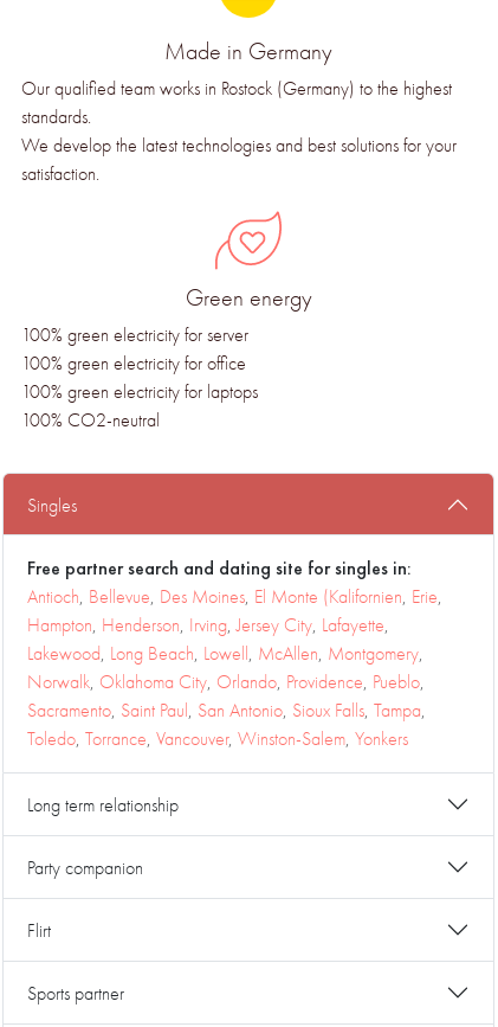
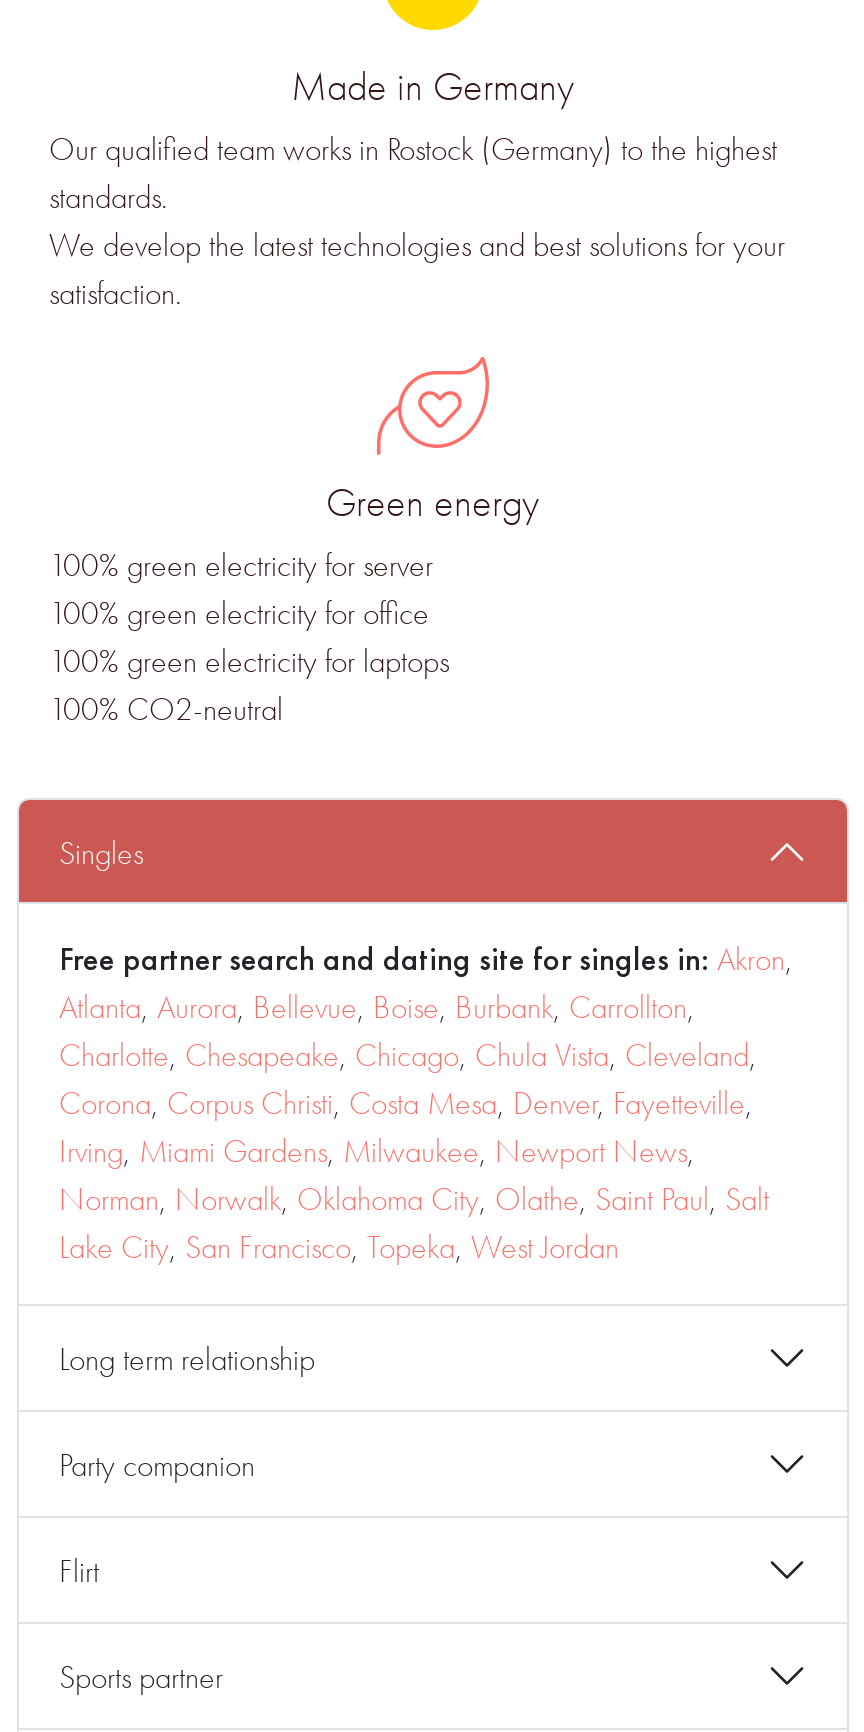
- Free partner search and dating site for singles in:
- Antioch, Bellevue, Des Moines, El Monte (Kalifornien, Erie,
- Hampton, Henderson, Irving, Jersey City, Lafayette,
- Lakewood, Long Beach, Lowell, McAllen, Montgomery,
- Norwalk, Oklahoma City, Orlando, Providence, Pueblo,
- Sacramento, Saint Paul, San Antonio, Sioux Falls, Tampa,
- Toledo, Torrance, Vancouver, Winston-Salem, Yonkers
+ Free partner search and dating site for singles in: Akron,
+ Atlanta, Aurora, Bellevue, Boise, Burbank, Carrollton,
+ Charlotte, Chesapeake, Chicago, Chula Vista, Cleveland,
+ Corona, Corpus Christi, Costa Mesa, Denver, Fayetteville,
+ Irving, Miami Gardens, Milwaukee, Newport News,
+ Norman, Norwalk, Oklahoma City, Olathe, Saint Paul, Salt
+ Lake City, San Francisco, Topeka, West Jordan
